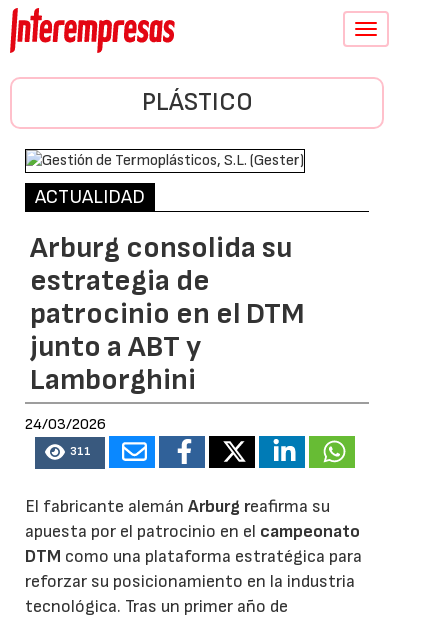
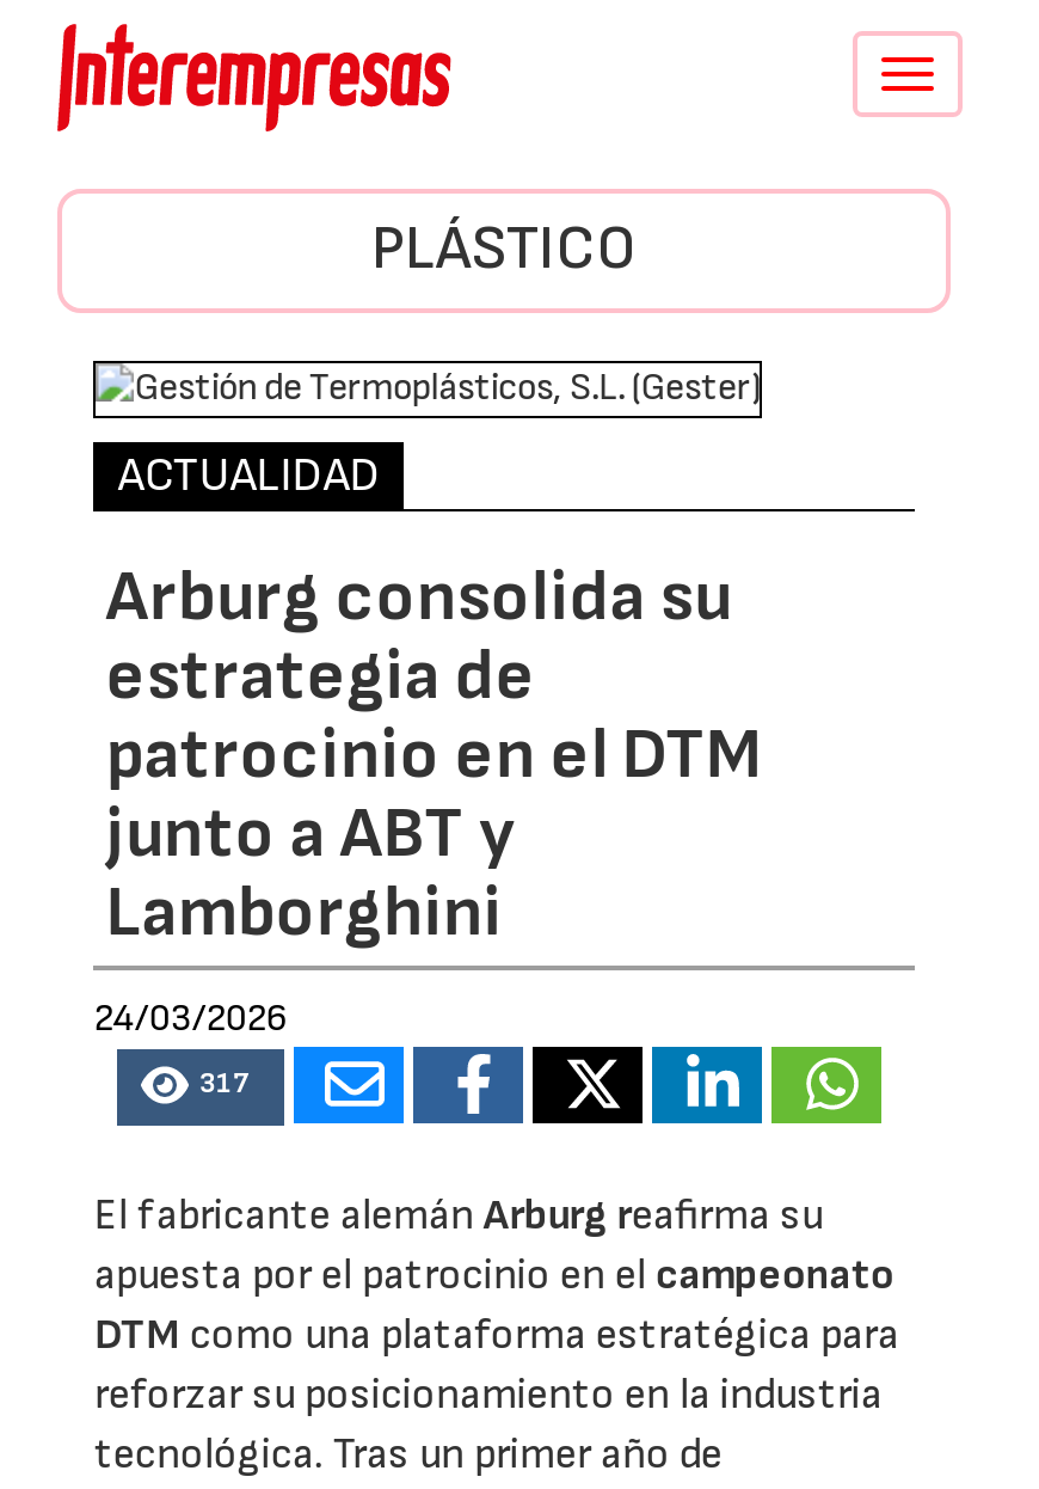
- 311
+ 317
